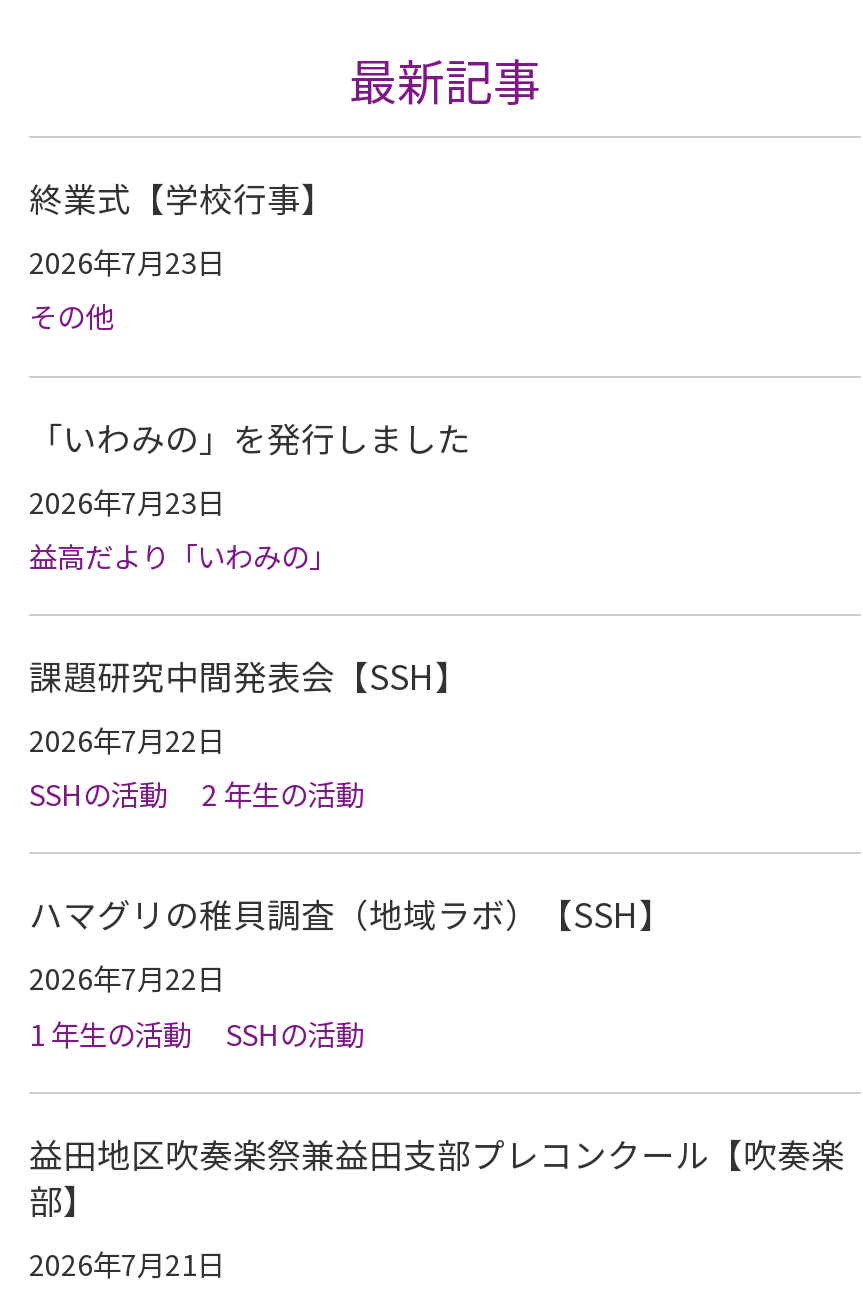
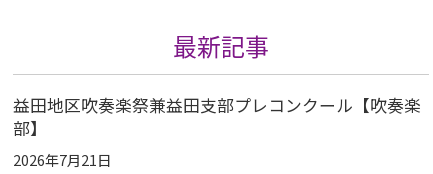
- 終業式【学校行事】
- 2026年7月23日
- その他
- 「いわみの」を発行しました
- 2026年7月23日
- 益高だより「いわみの」
- 課題研究中間発表会【SSH】
- 2026年7月22日
- SSHの活動
- 2 年生の活動
- ハマグリの稚貝調査（地域ラボ）【SSH】
- 2026年7月22日
- 1 年生の活動
- SSHの活動
